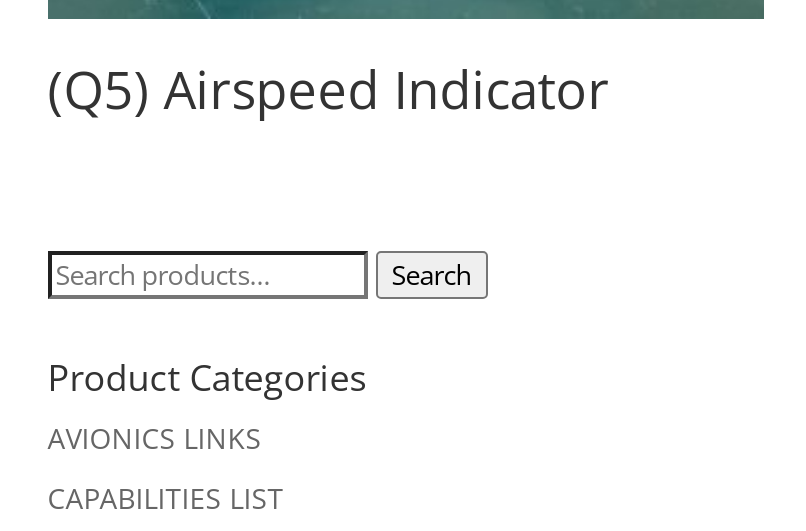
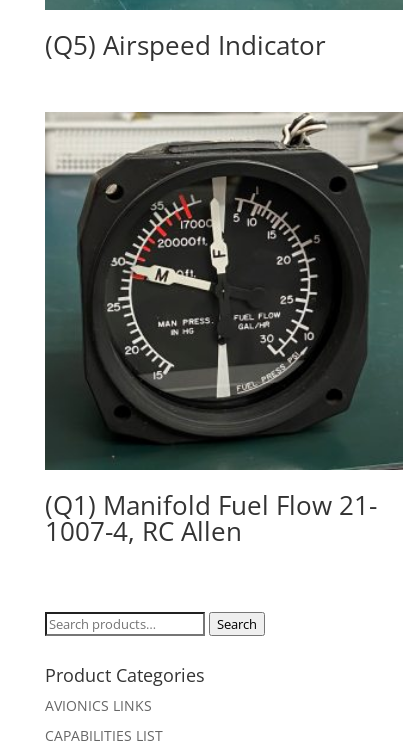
+ [image]
+ (Q1) Manifold Fuel Flow 21-
+ 1007-4, RC Allen
